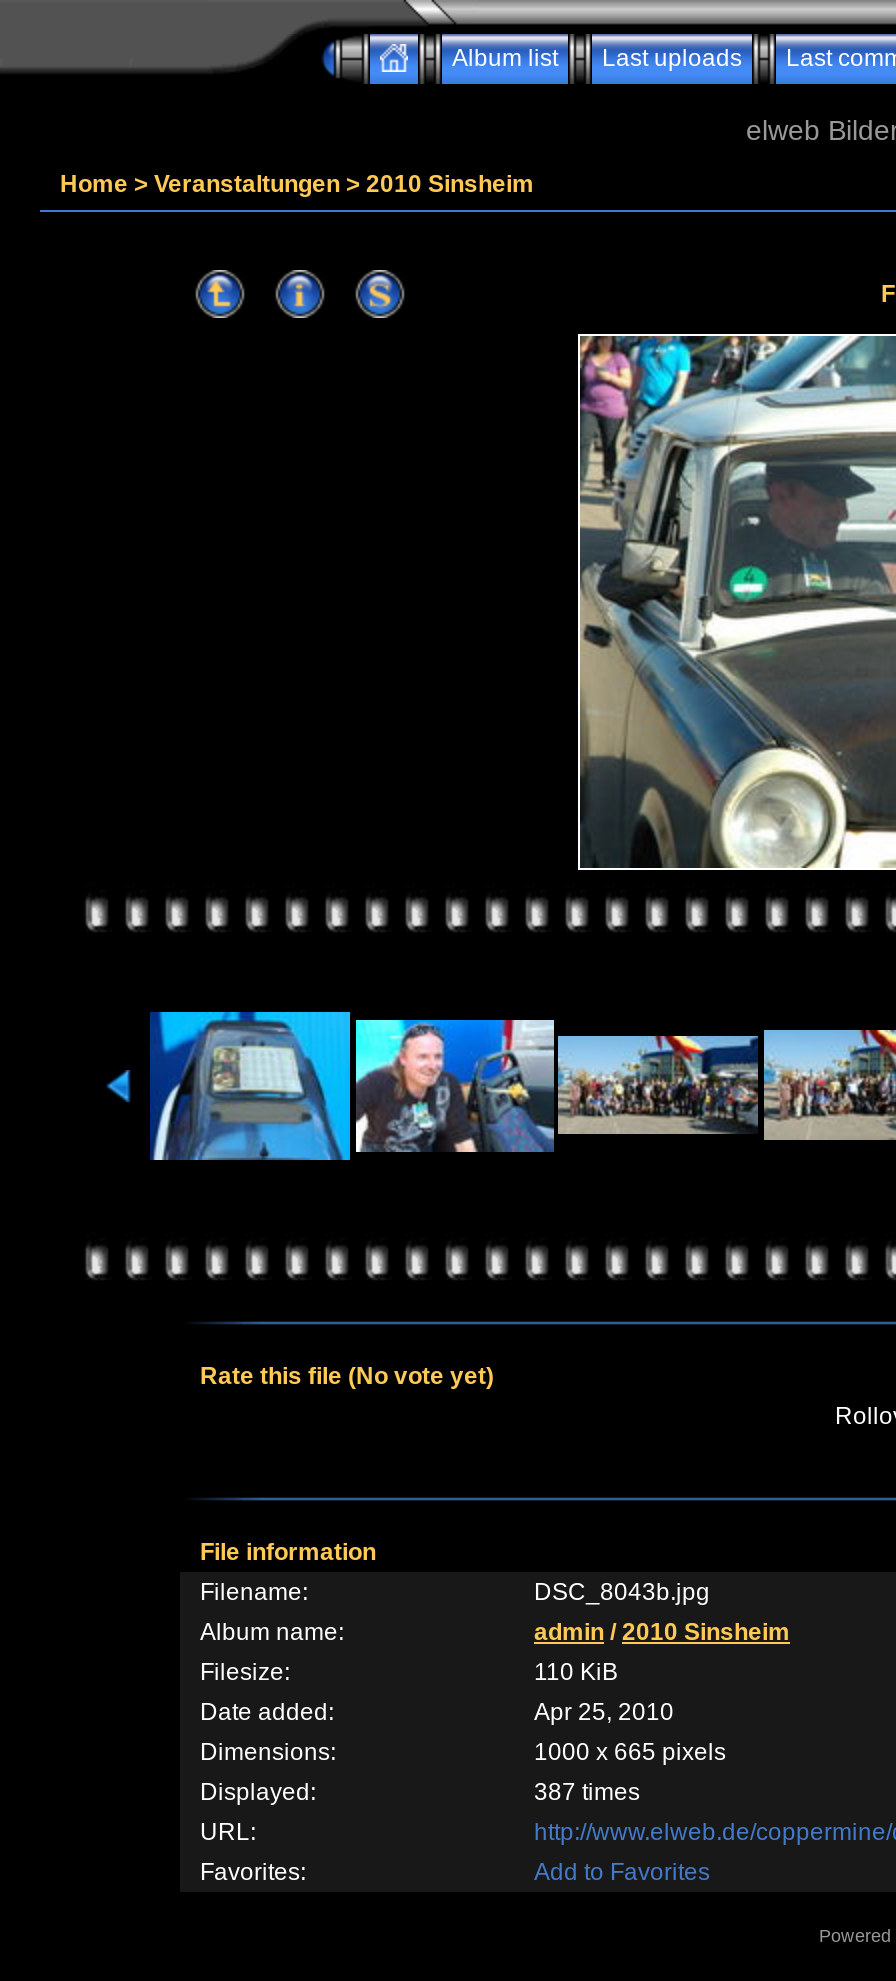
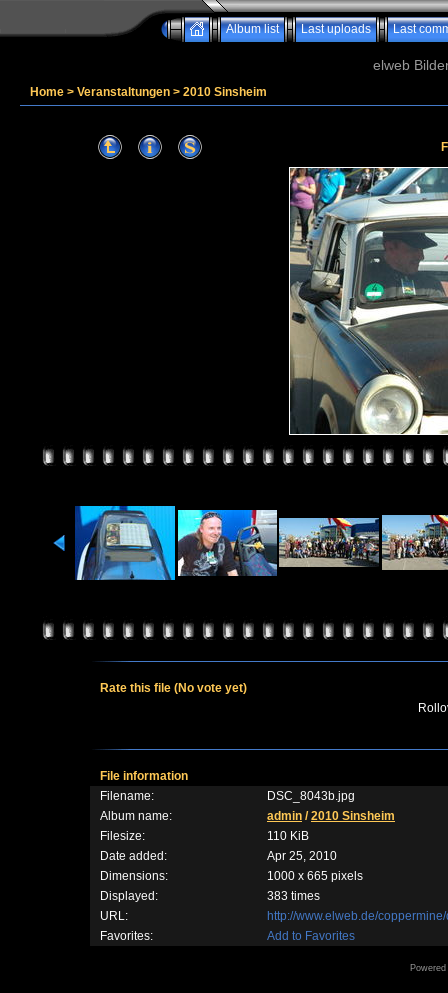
- 387 times
+ 383 times
